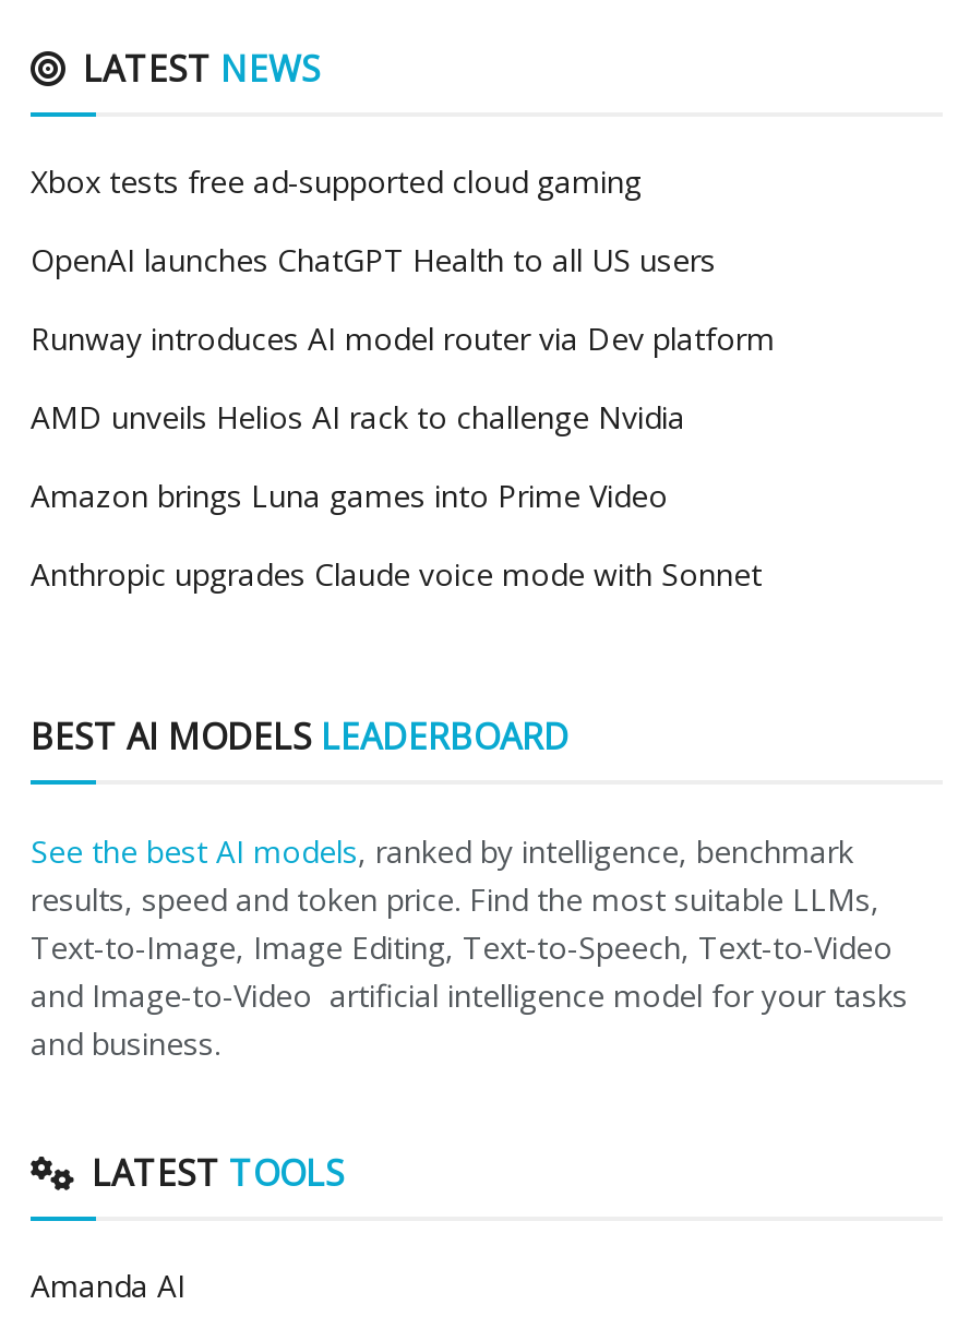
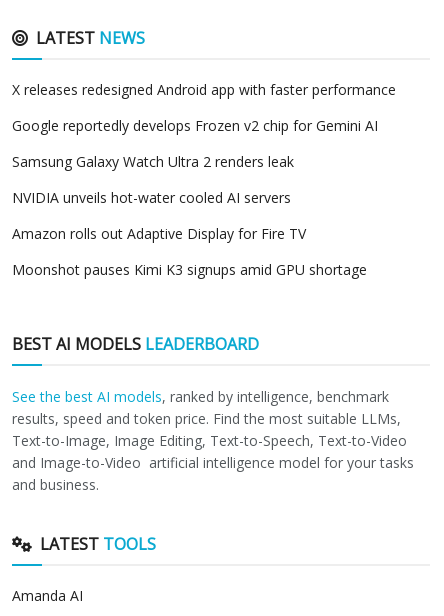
- Xbox tests free ad-supported cloud gaming
+ X releases redesigned Android app with faster performance

- OpenAI launches ChatGPT Health to all US users
+ Google reportedly develops Frozen v2 chip for Gemini AI

- Runway introduces AI model router via Dev platform
+ Samsung Galaxy Watch Ultra 2 renders leak

- AMD unveils Helios AI rack to challenge Nvidia
+ NVIDIA unveils hot-water cooled AI servers

- Amazon brings Luna games into Prime Video
+ Amazon rolls out Adaptive Display for Fire TV

- Anthropic upgrades Claude voice mode with Sonnet
+ Moonshot pauses Kimi K3 signups amid GPU shortage
